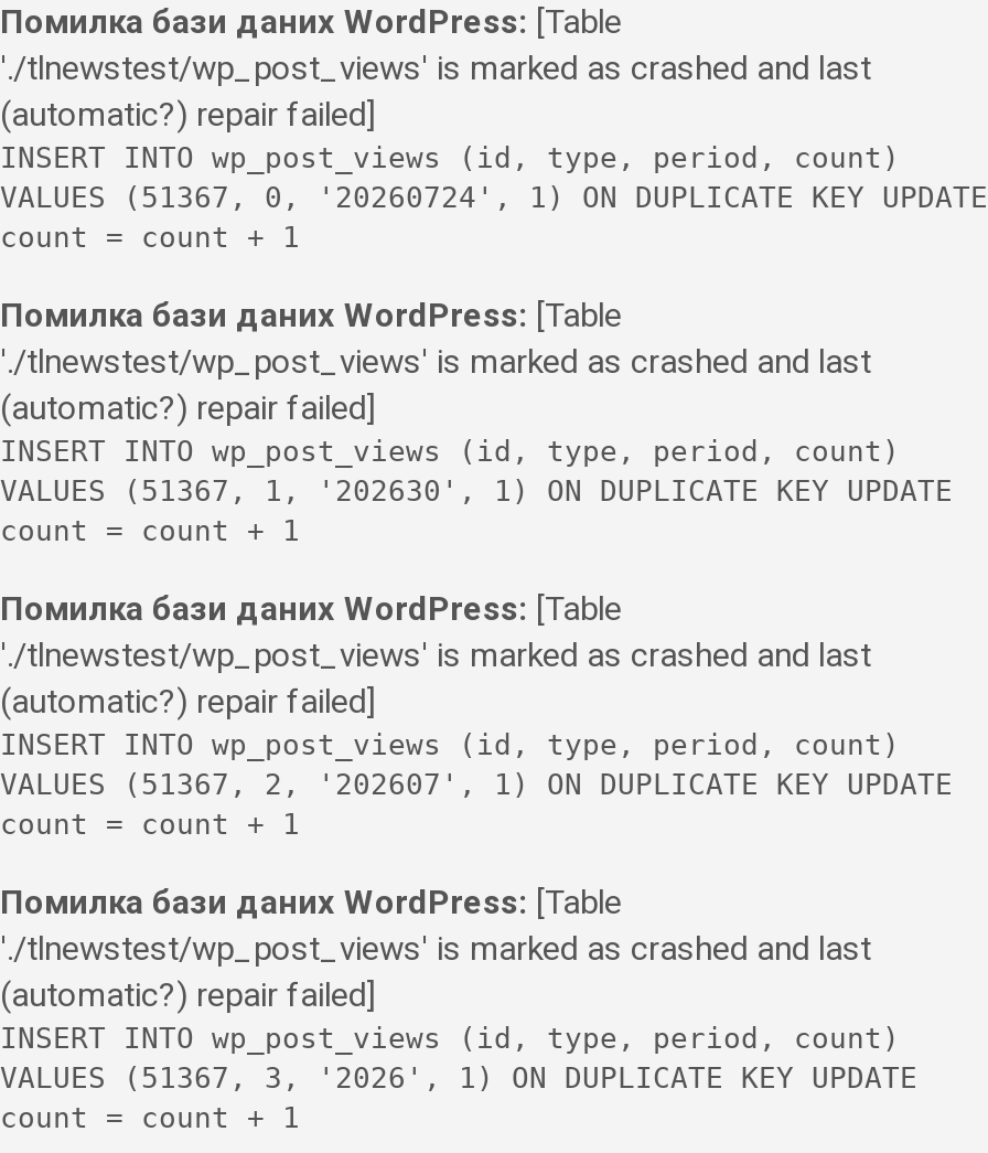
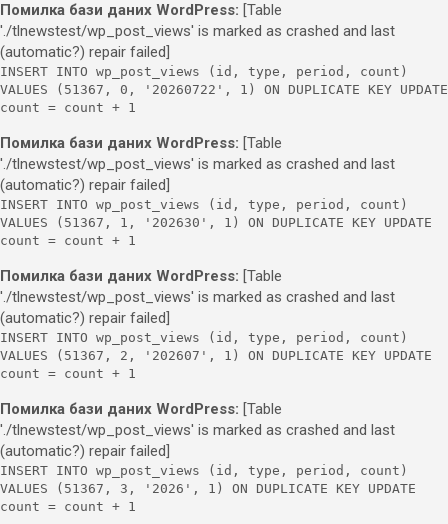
- VALUES (51367, 0, '20260724', 1) ON DUPLICATE KEY UPDATE
+ VALUES (51367, 0, '20260722', 1) ON DUPLICATE KEY UPDATE
